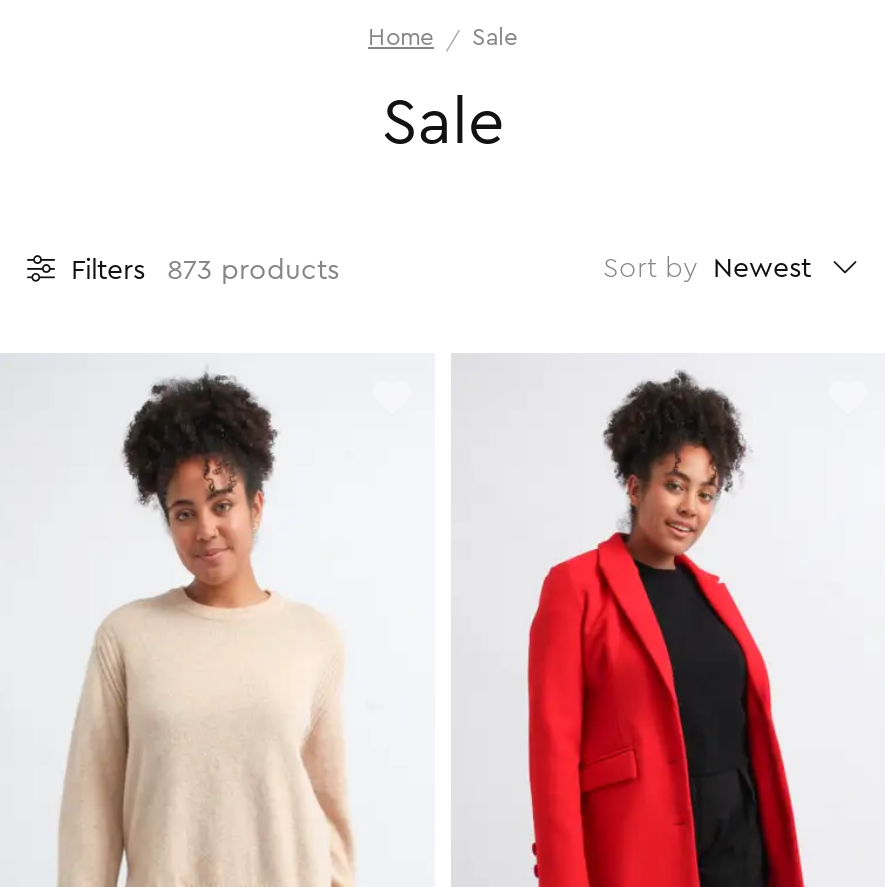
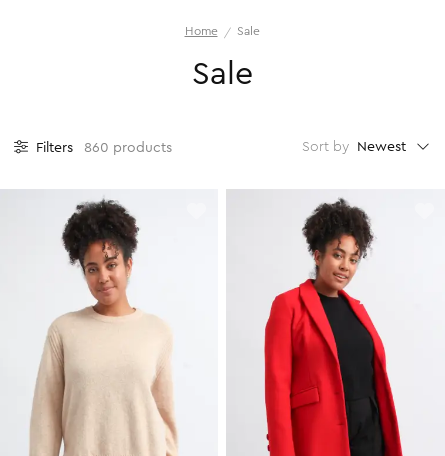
- Filters 873 products
+ Filters 860 products
